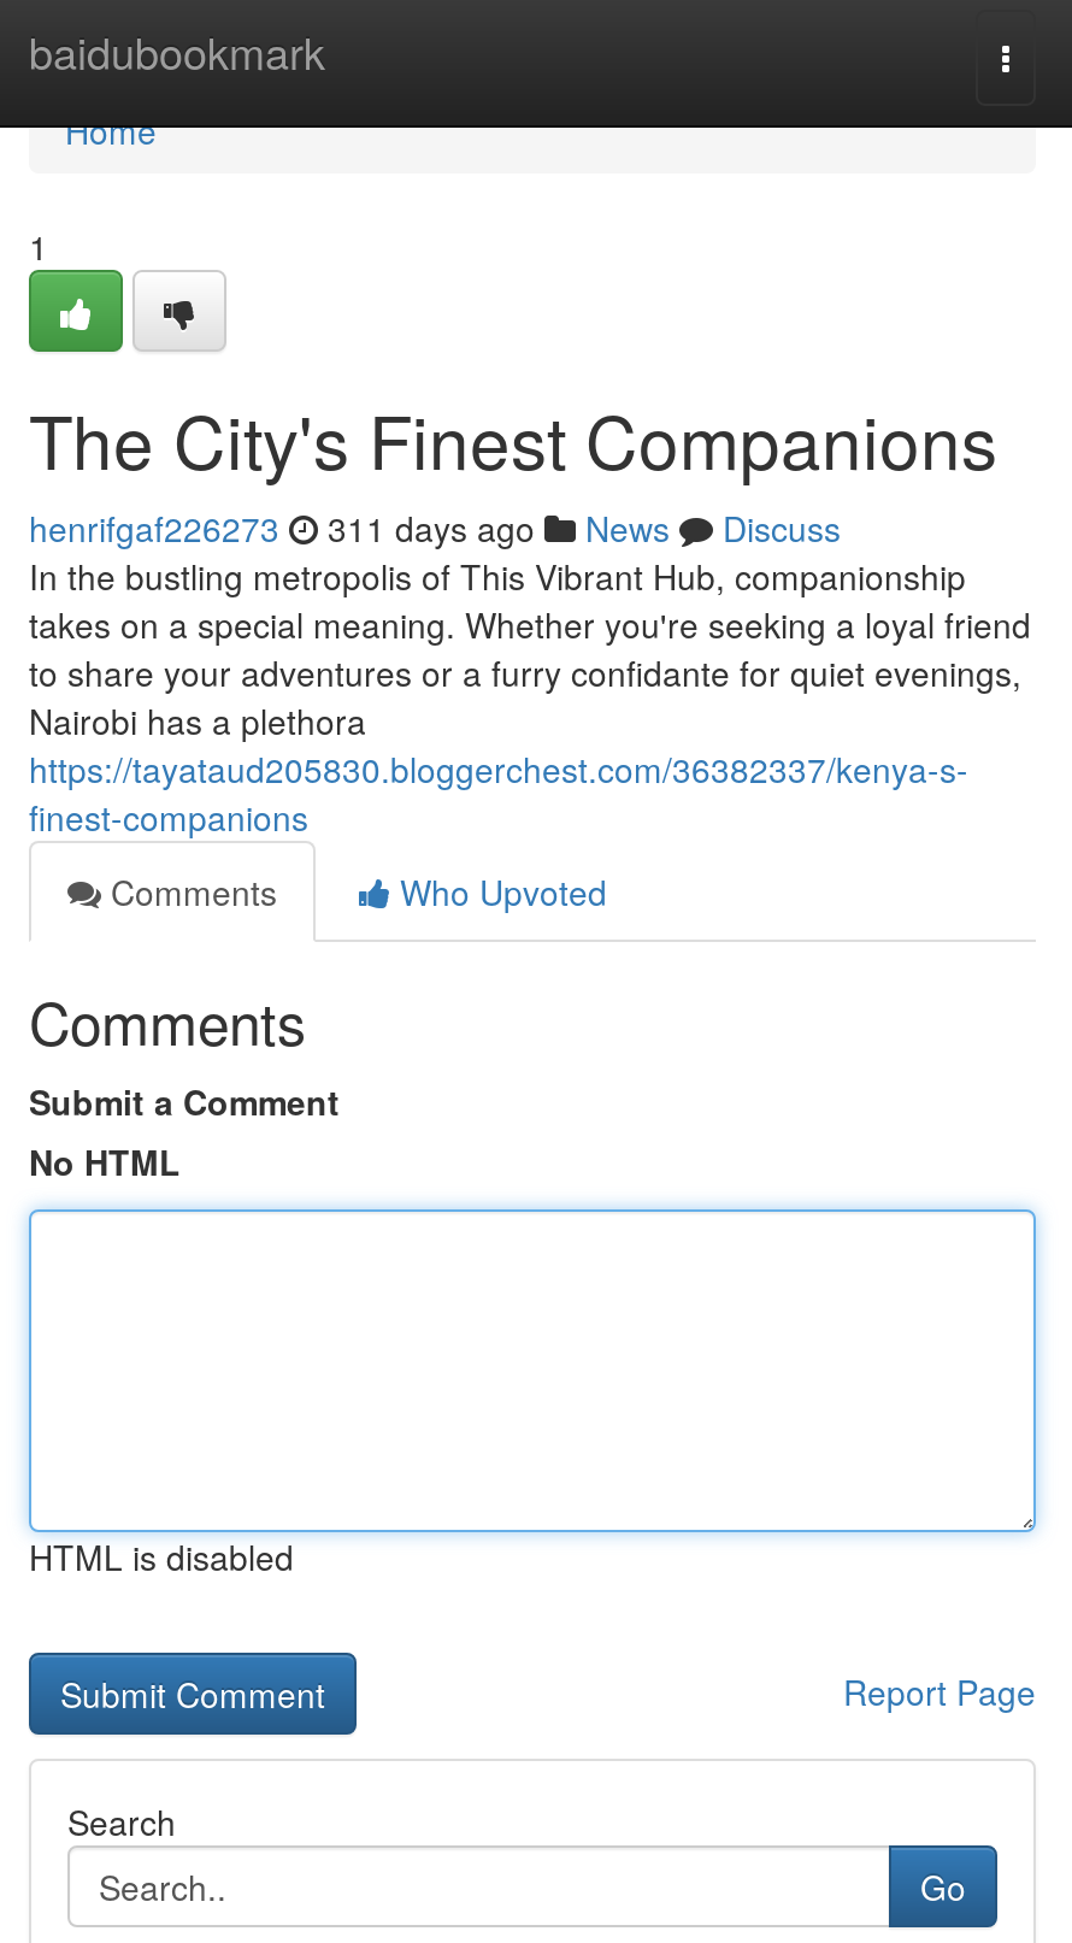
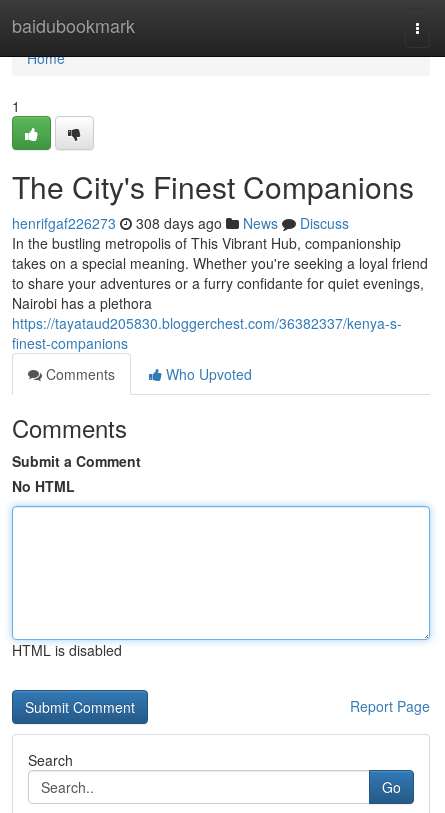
- henrifgaf226273 311 days ago News Discuss
+ henrifgaf226273 308 days ago News Discuss
